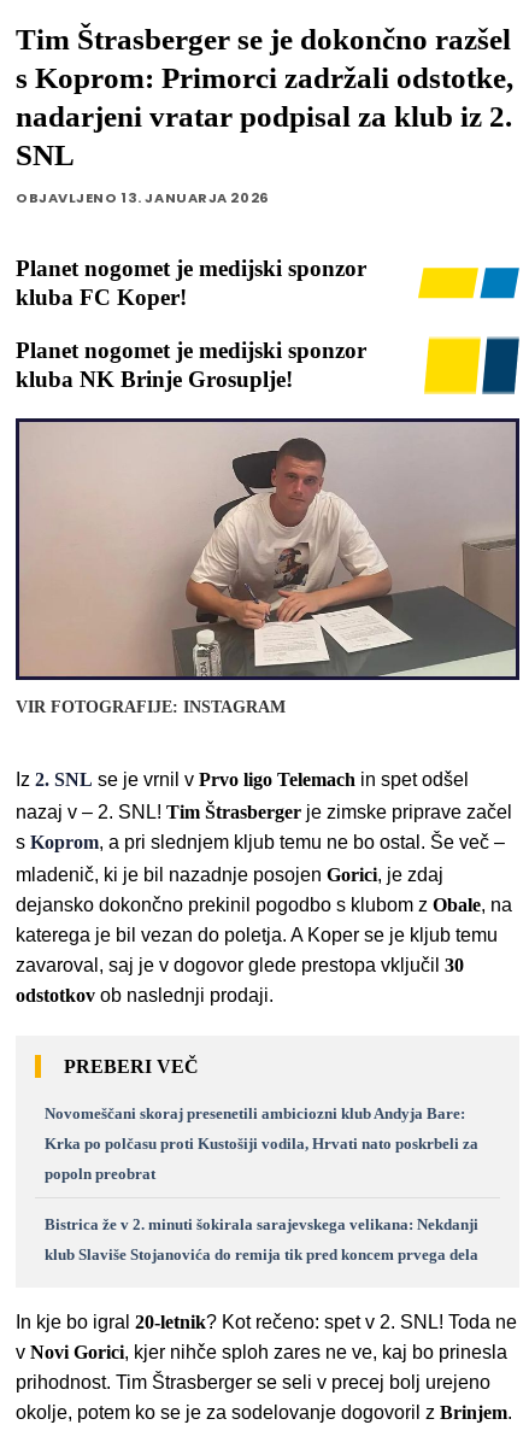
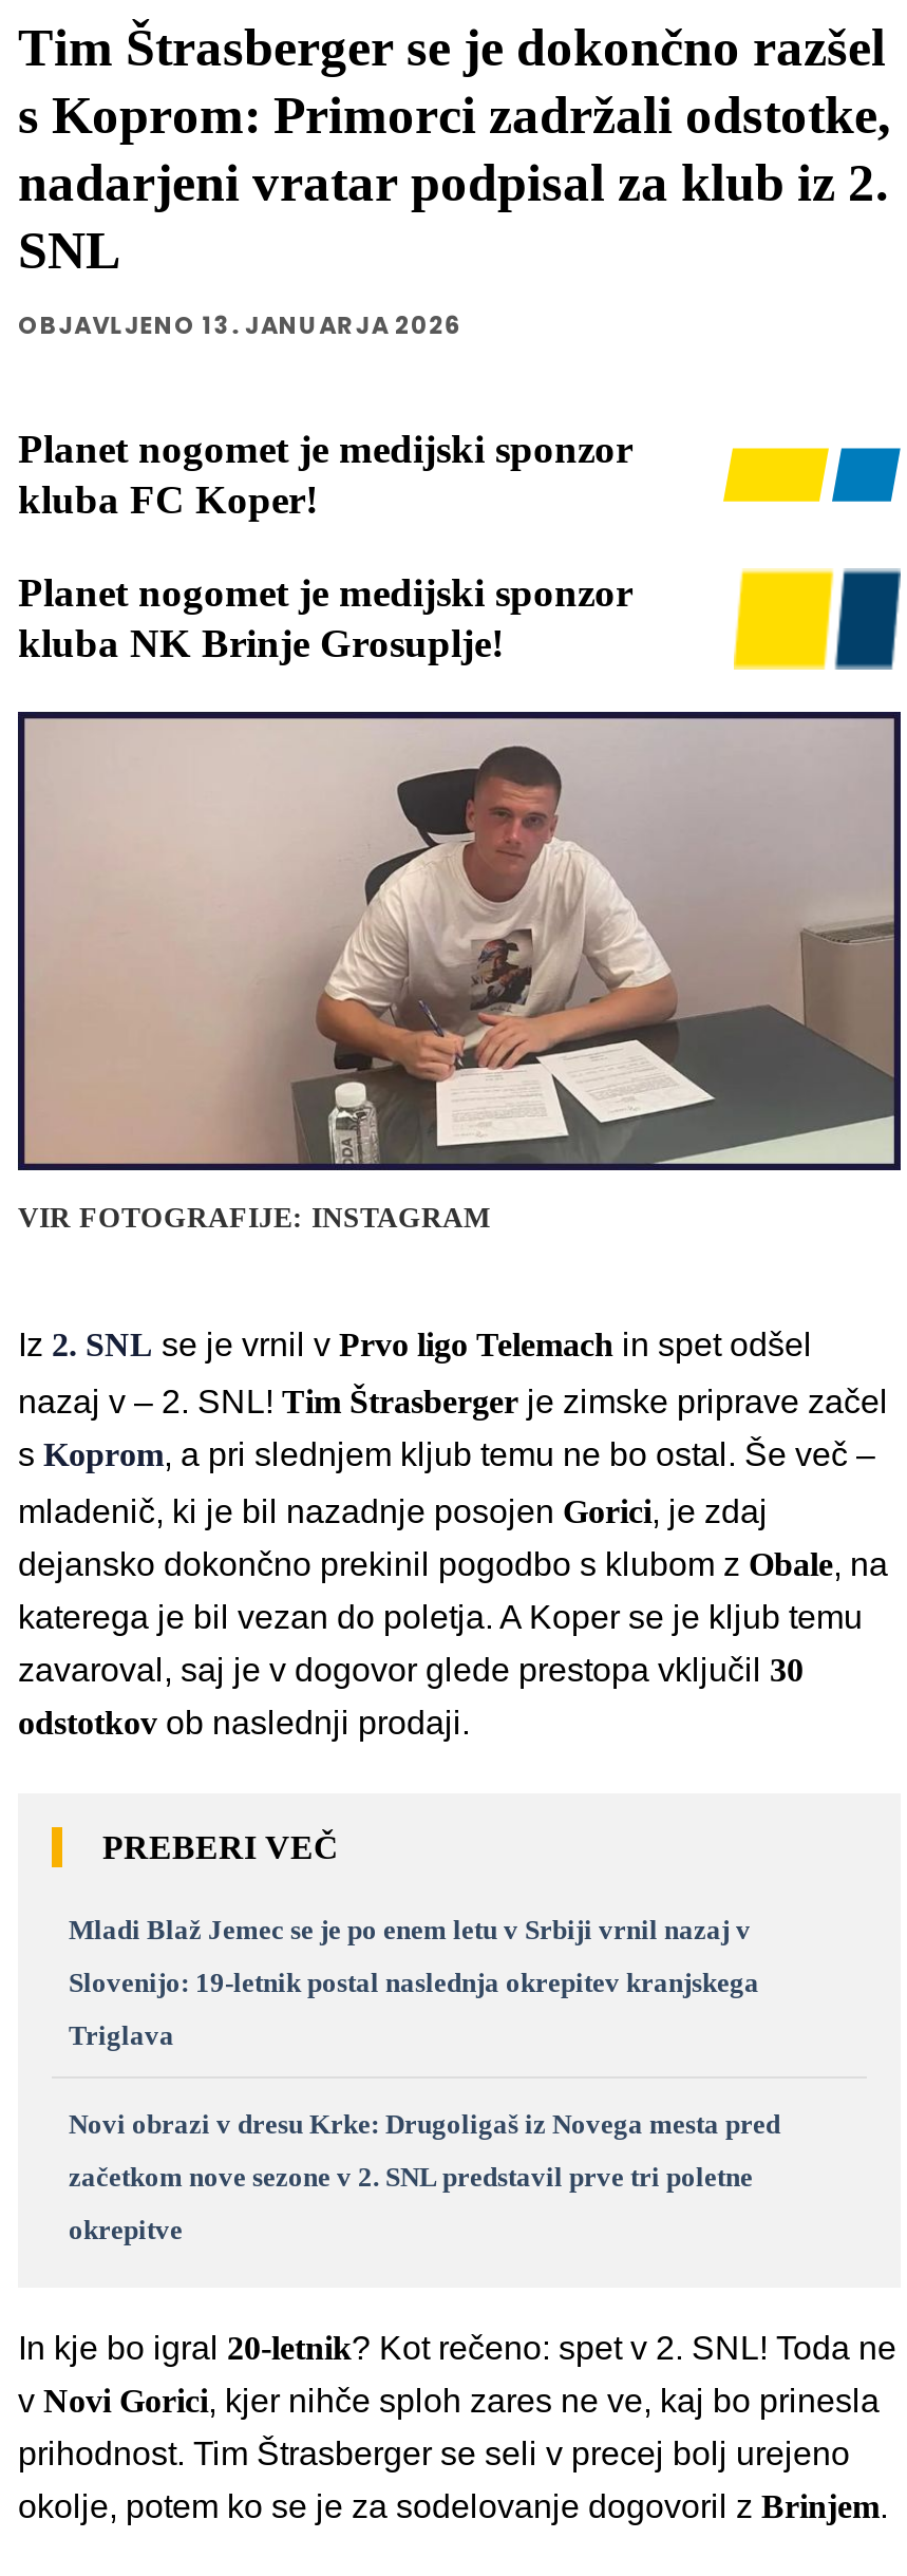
- Novomeščani skoraj presenetili ambiciozni klub Andyja Bare:
- Krka po polčasu proti Kustošiji vodila, Hrvati nato poskrbeli za
- popoln preobrat
- Bistrica že v 2. minuti šokirala sarajevskega velikana: Nekdanji
- klub Slaviše Stojanovića do remija tik pred koncem prvega dela
+ Mladi Blaž Jemec se je po enem letu v Srbiji vrnil nazaj v
+ Slovenijo: 19-letnik postal naslednja okrepitev kranjskega
+ Triglava
+ Novi obrazi v dresu Krke: Drugoligaš iz Novega mesta pred
+ začetkom nove sezone v 2. SNL predstavil prve tri poletne
+ okrepitve
